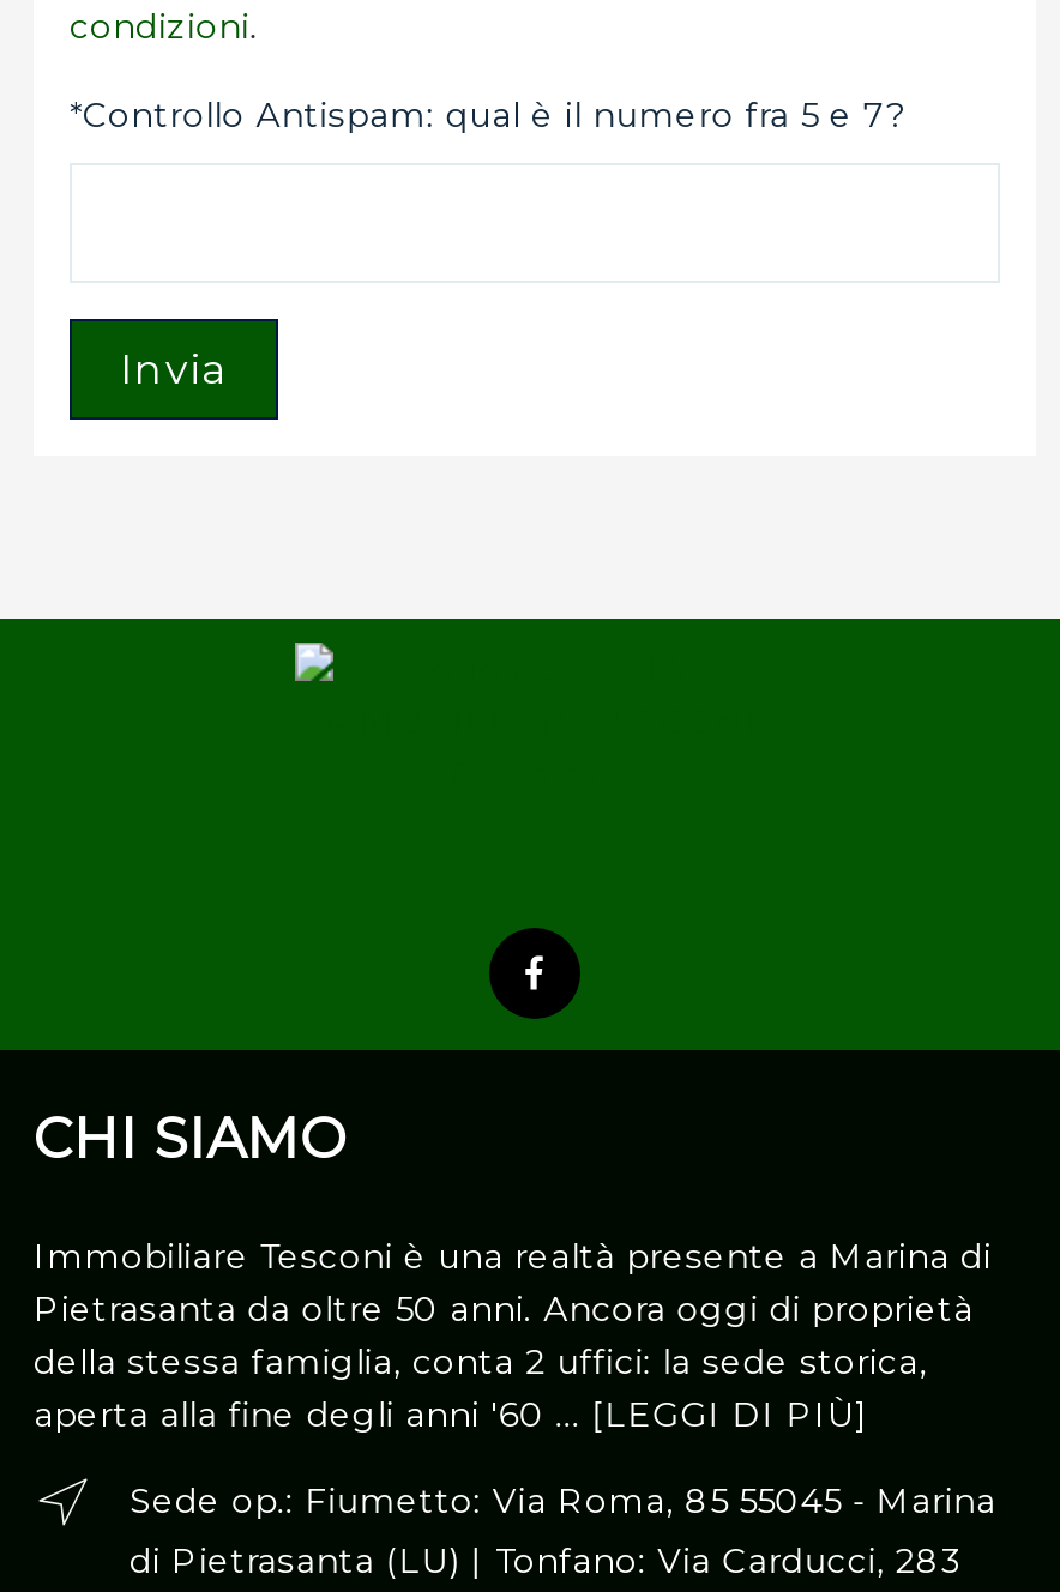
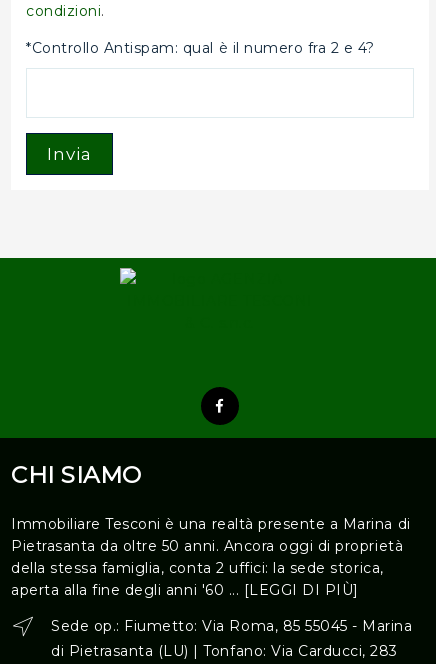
- *Controllo Antispam: qual è il numero fra 5 e 7?
+ *Controllo Antispam: qual è il numero fra 2 e 4?
